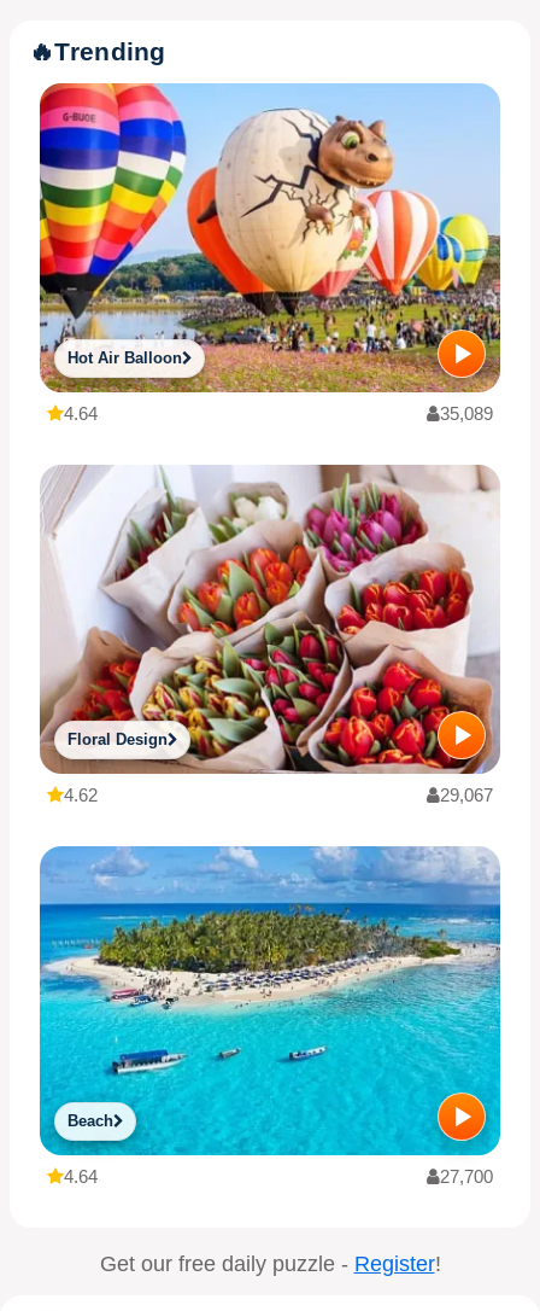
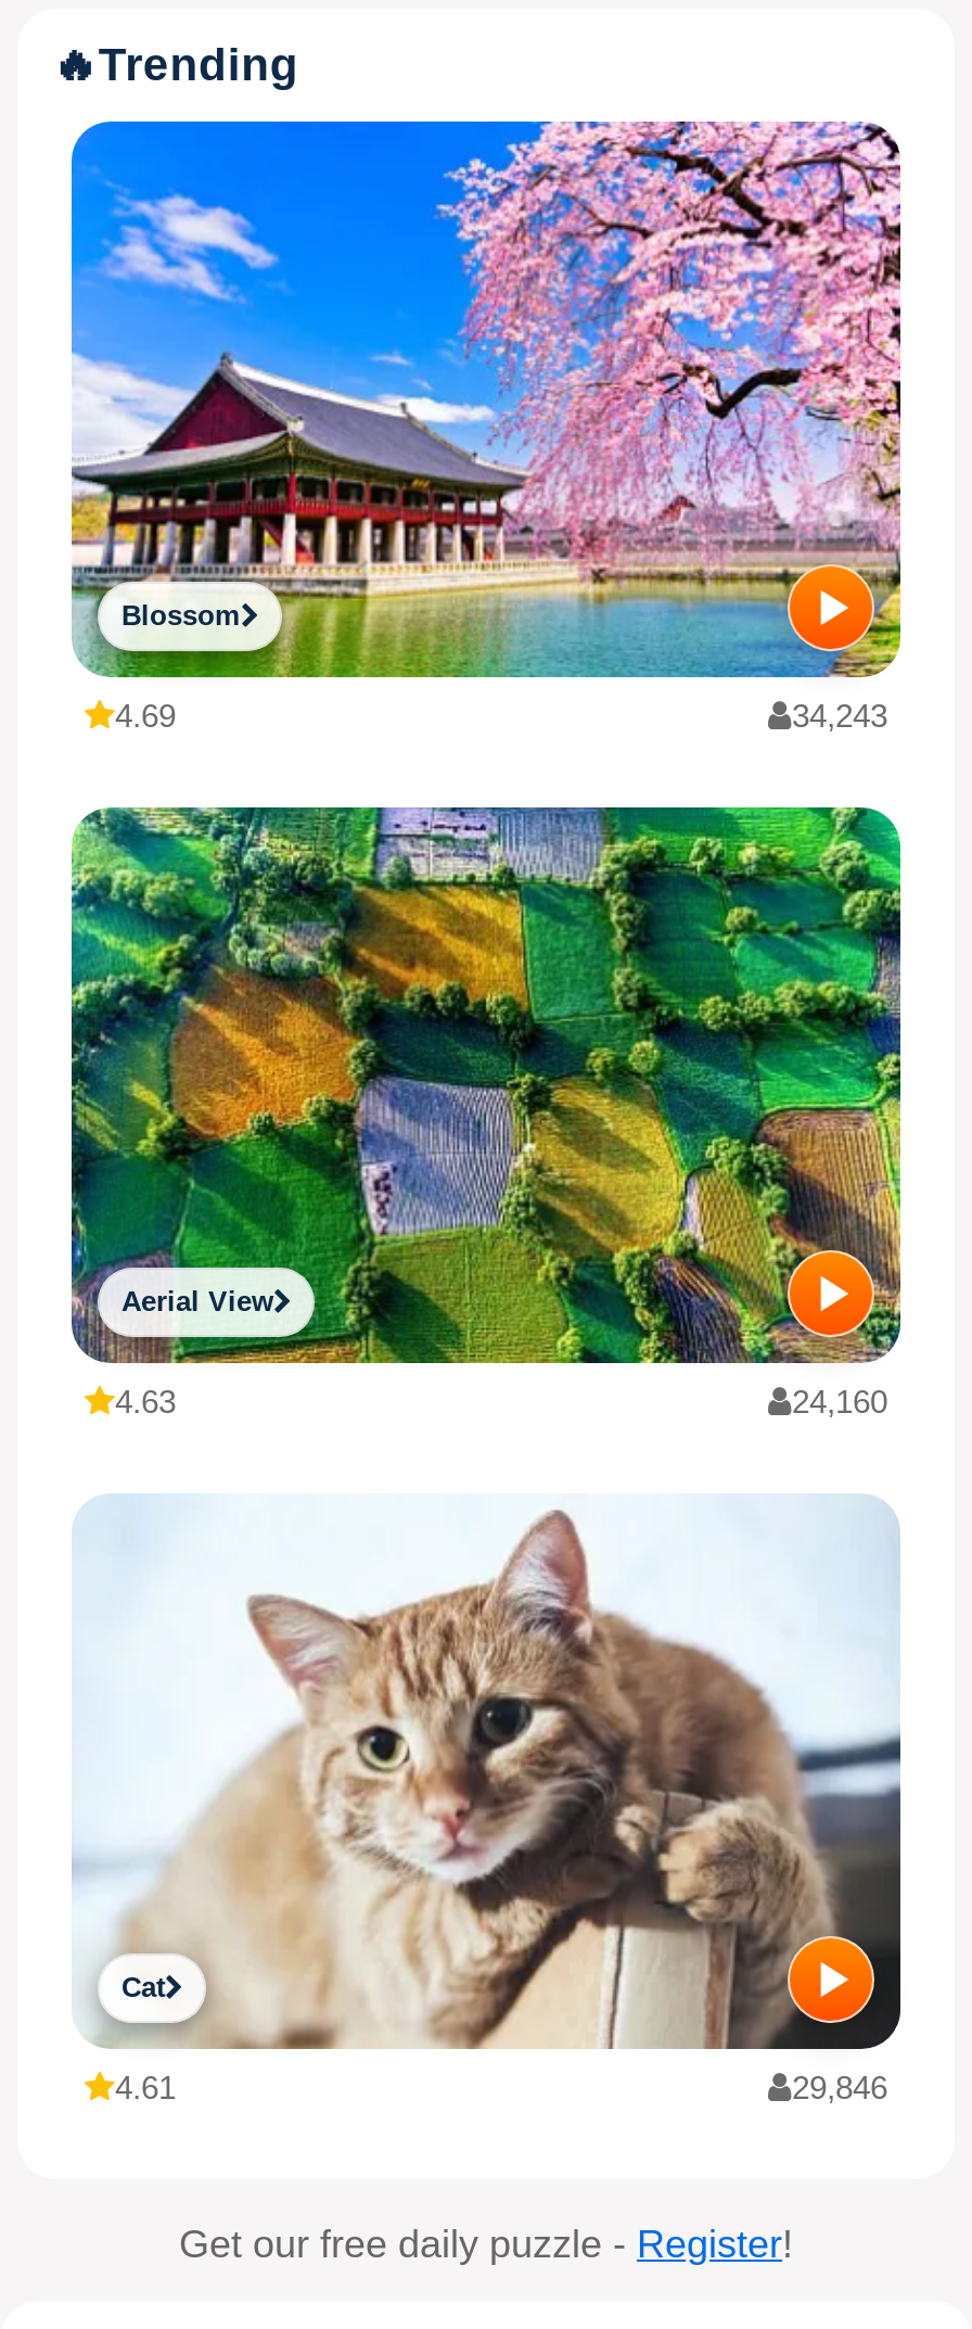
- [image]
- Hot Air Balloon
+ [image]
+ Blossom

- 4.64
- 35,089
+ 4.69
+ 34,243

- [image]
- Floral Design
+ [image]
+ Aerial View

- 4.62
- 29,067
+ 4.63
+ 24,160

- [image]
- Beach
+ [image]
+ Cat

- 4.64
- 27,700
+ 4.61
+ 29,846
